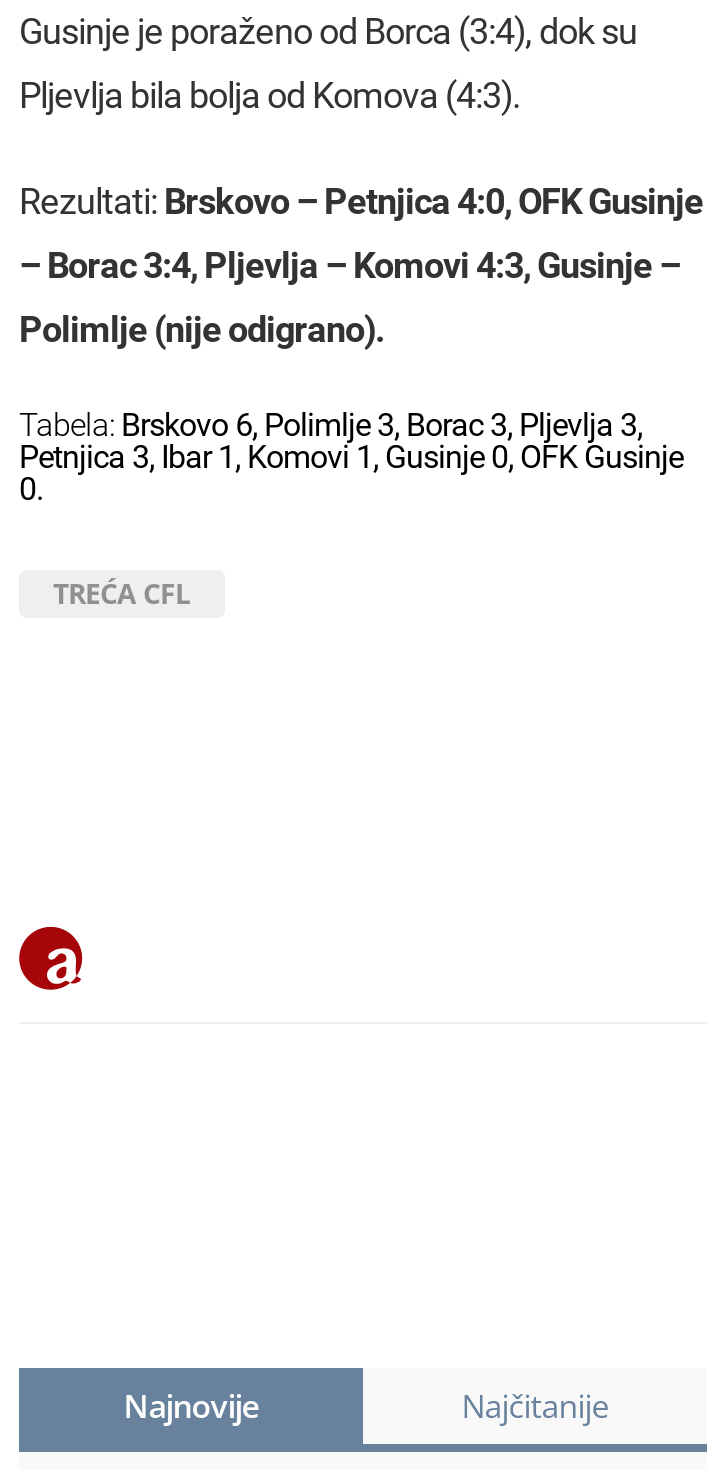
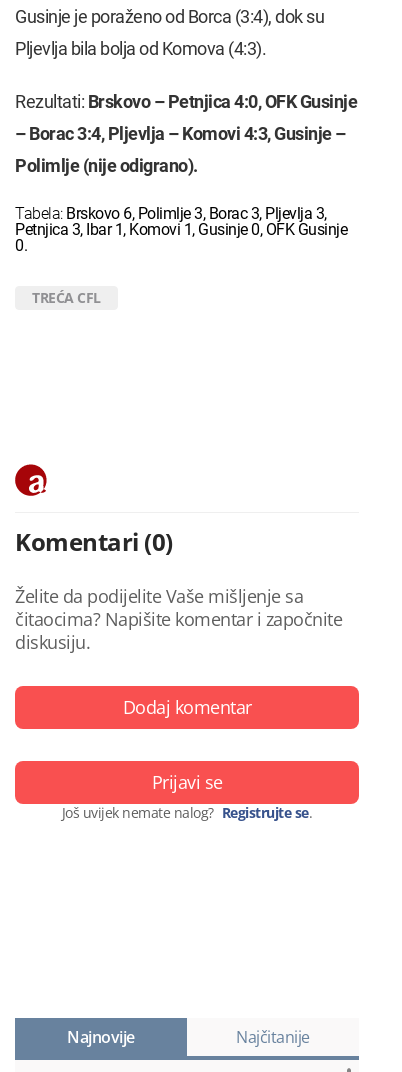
+ Komentari (0)
+ Želite da podijelite Vaše mišljenje sa
+ čitaocima? Napišite komentar i započnite
+ diskusiju.
+ Dodaj komentar
+ Prijavi se
+ Još uvijek nemate nalog? Registrujte se.
